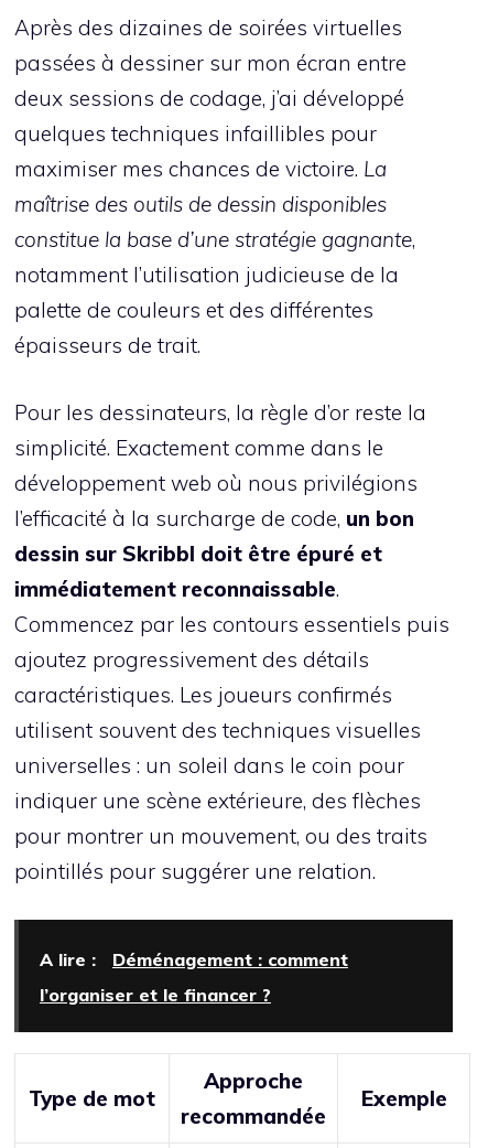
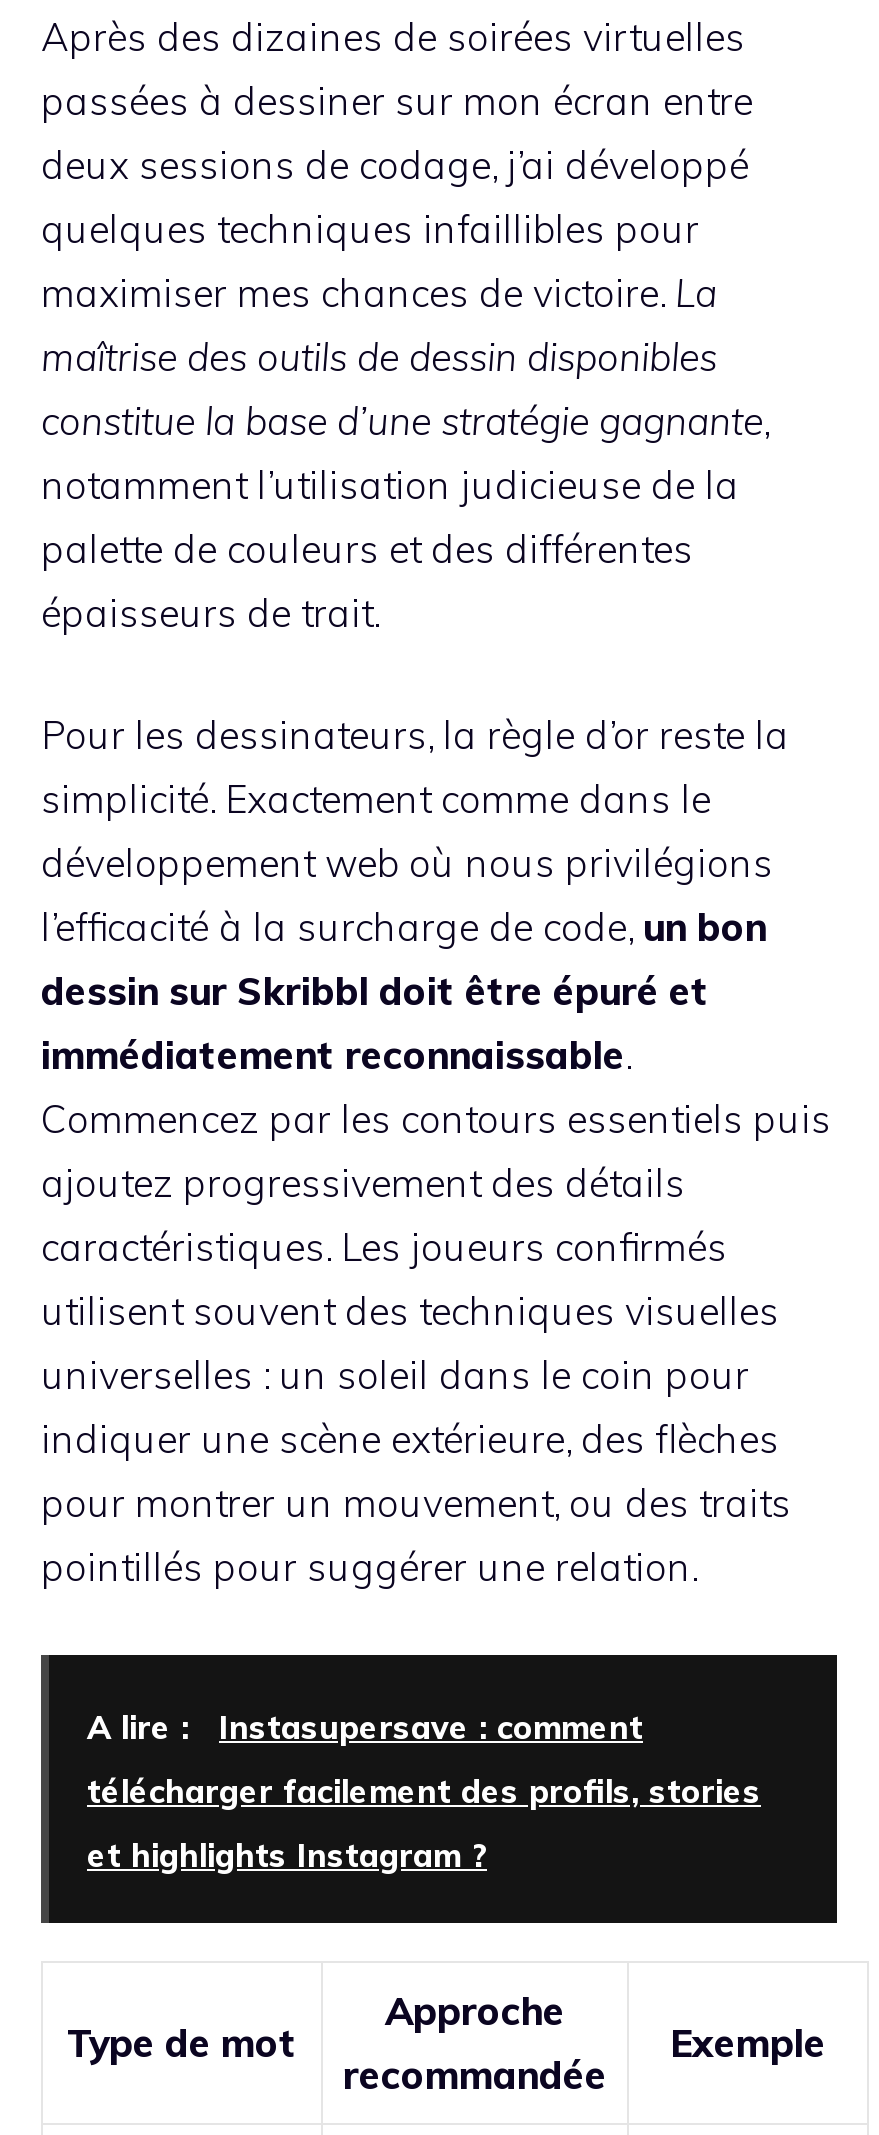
- A lire : Déménagement : comment
- l’organiser et le financer ?
+ A lire : Instasupersave : comment
+ télécharger facilement des profils, stories
+ et highlights Instagram ?
